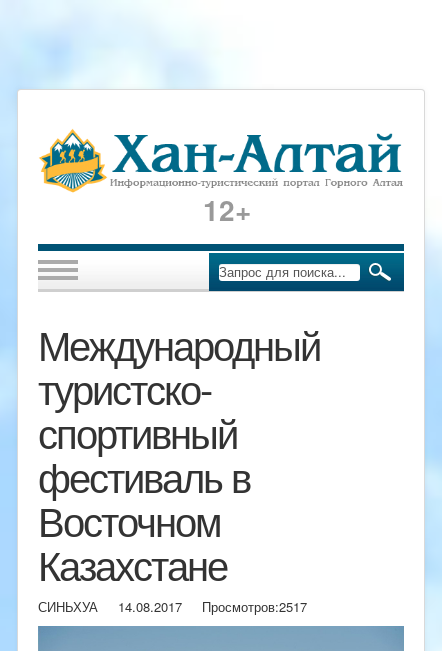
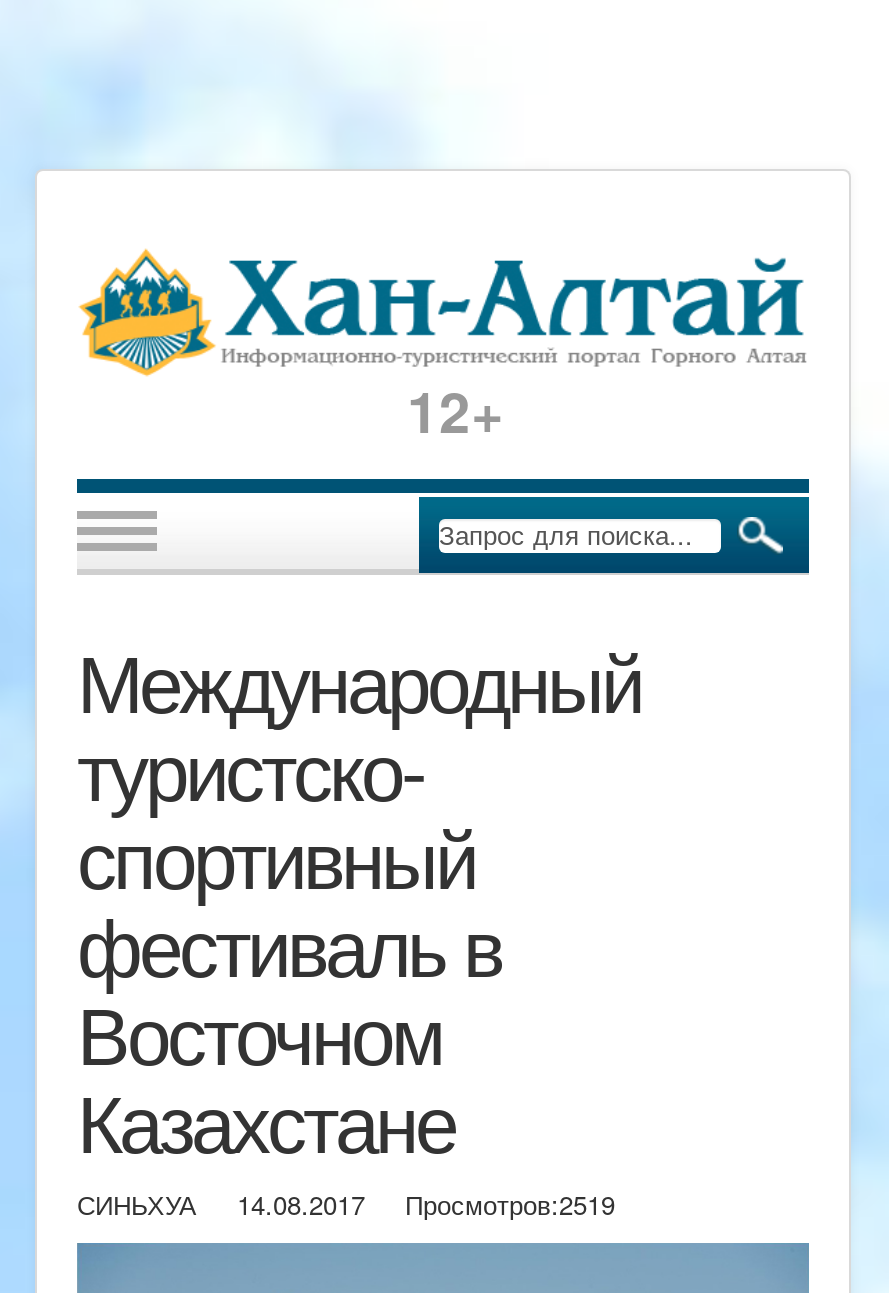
- СИНЬХУА 14.08.2017 Просмотров:2517
+ СИНЬХУА 14.08.2017 Просмотров:2519
